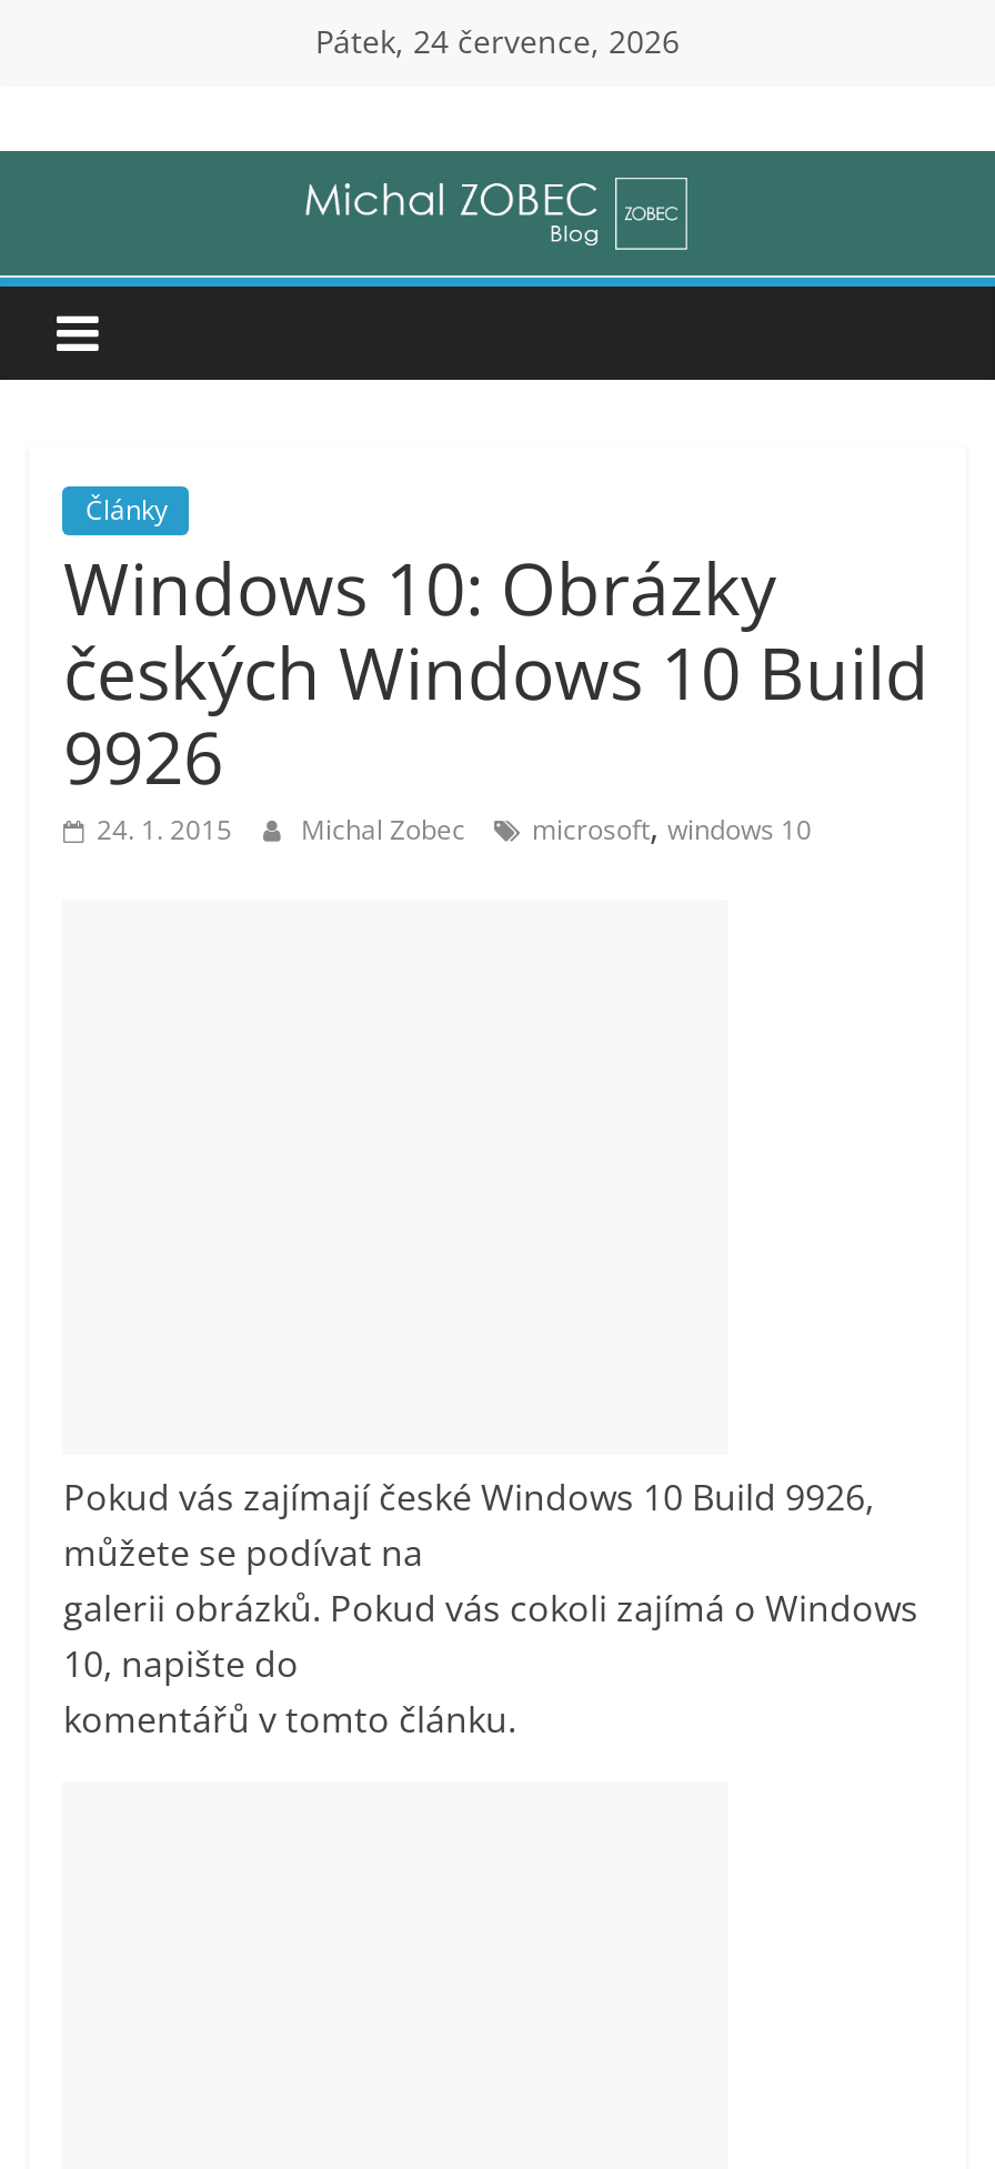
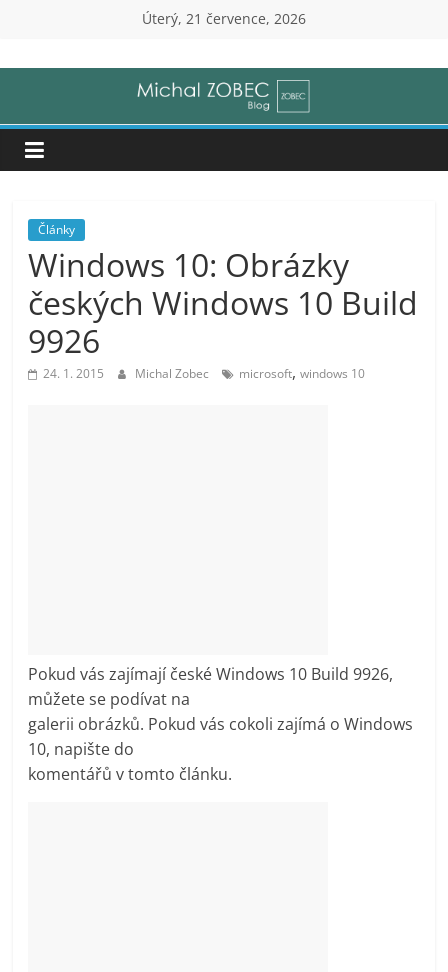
- Pátek, 24 července, 2026
+ Úterý, 21 července, 2026
